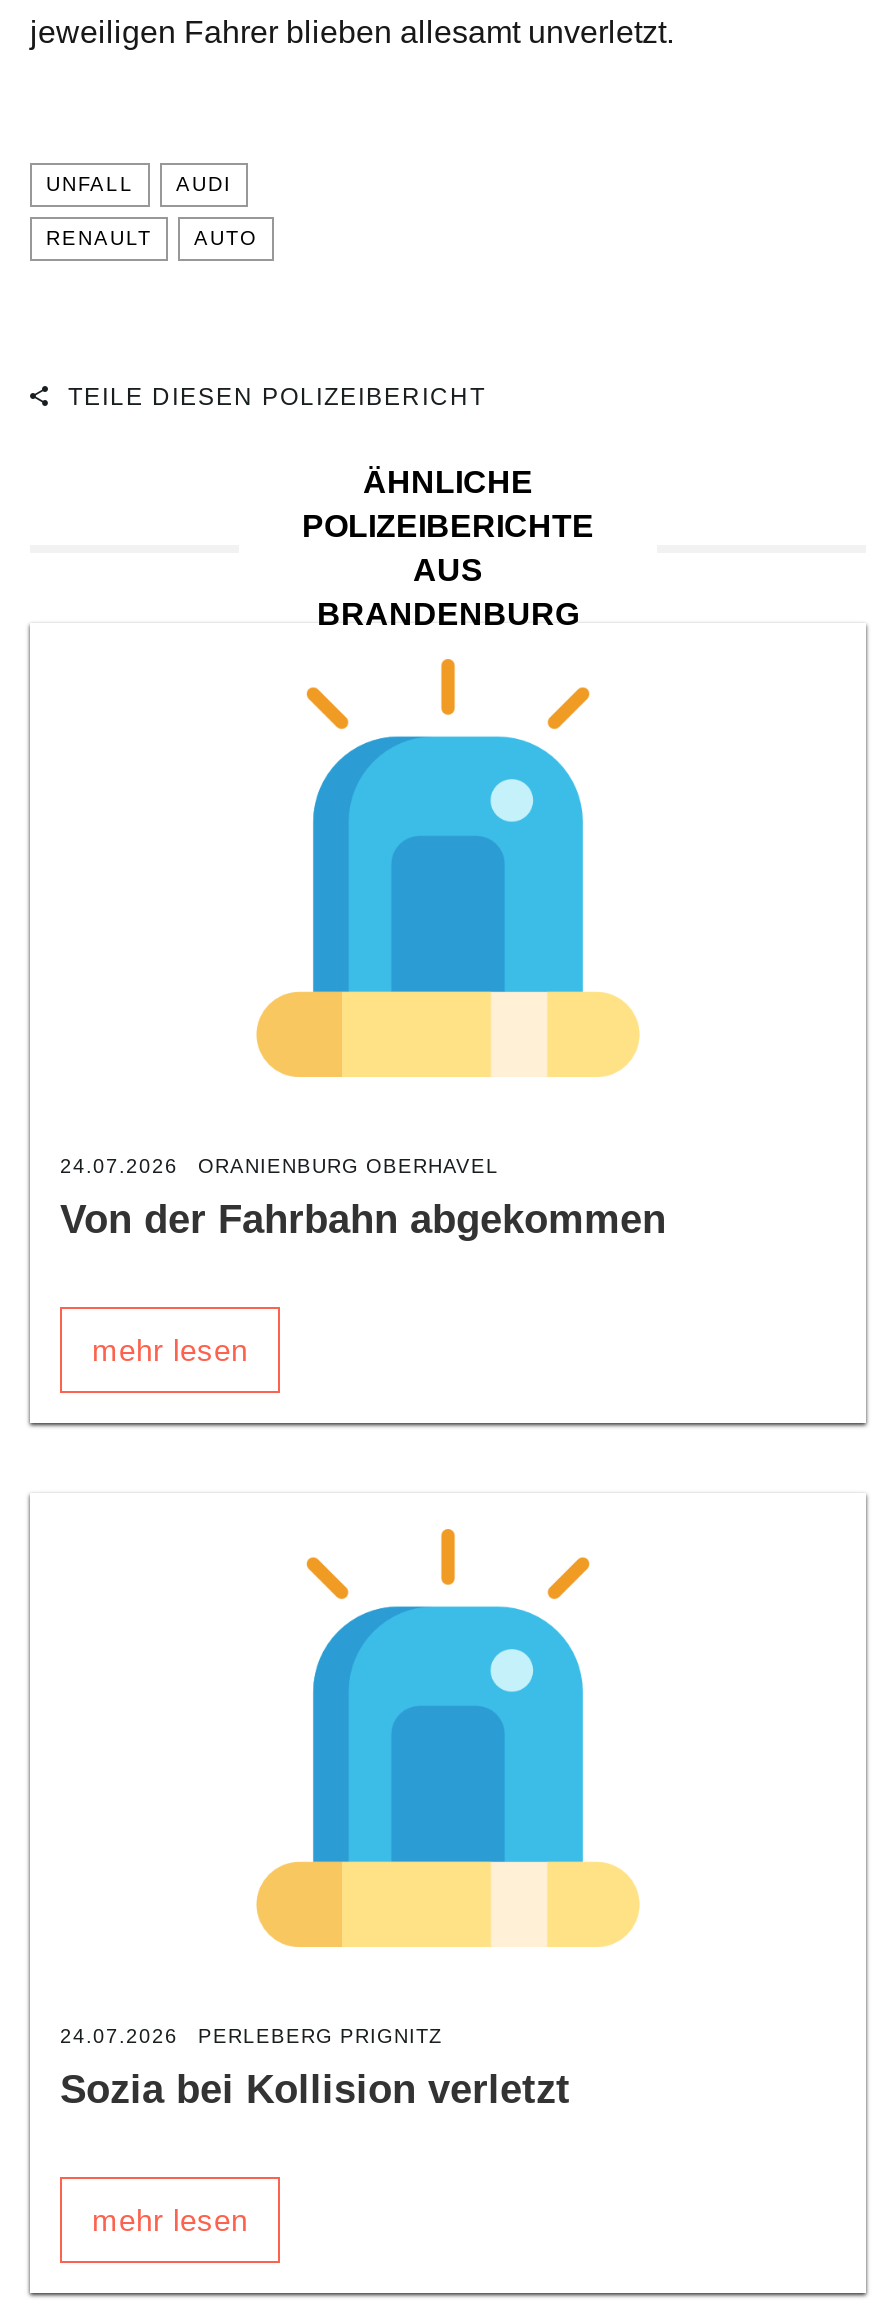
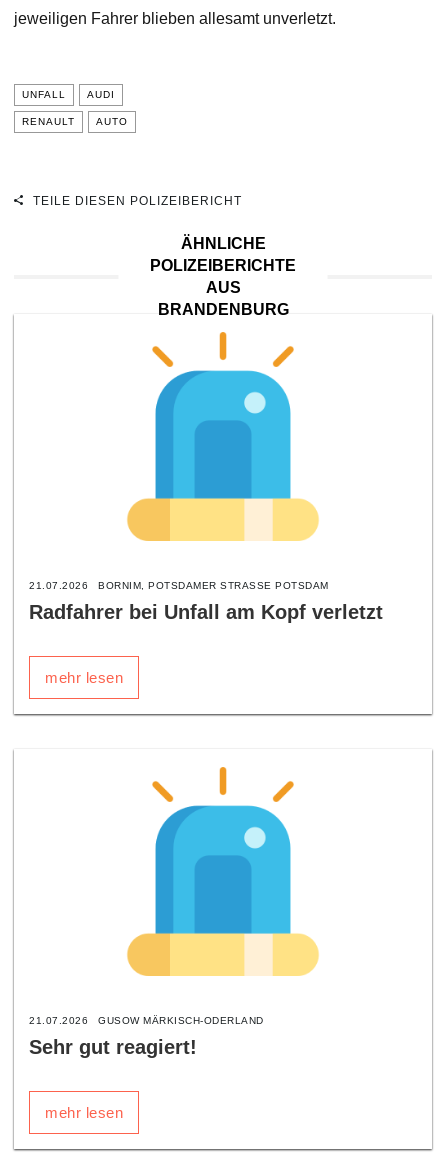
- 24.07.2026
- ORANIENBURG OBERHAVEL
+ 21.07.2026
+ BORNIM, POTSDAMER STRASSE POTSDAM

- Von der Fahrbahn abgekommen
+ Radfahrer bei Unfall am Kopf verletzt

- 24.07.2026
- PERLEBERG PRIGNITZ
+ 21.07.2026
+ GUSOW MÄRKISCH-ODERLAND

- Sozia bei Kollision verletzt
+ Sehr gut reagiert!
